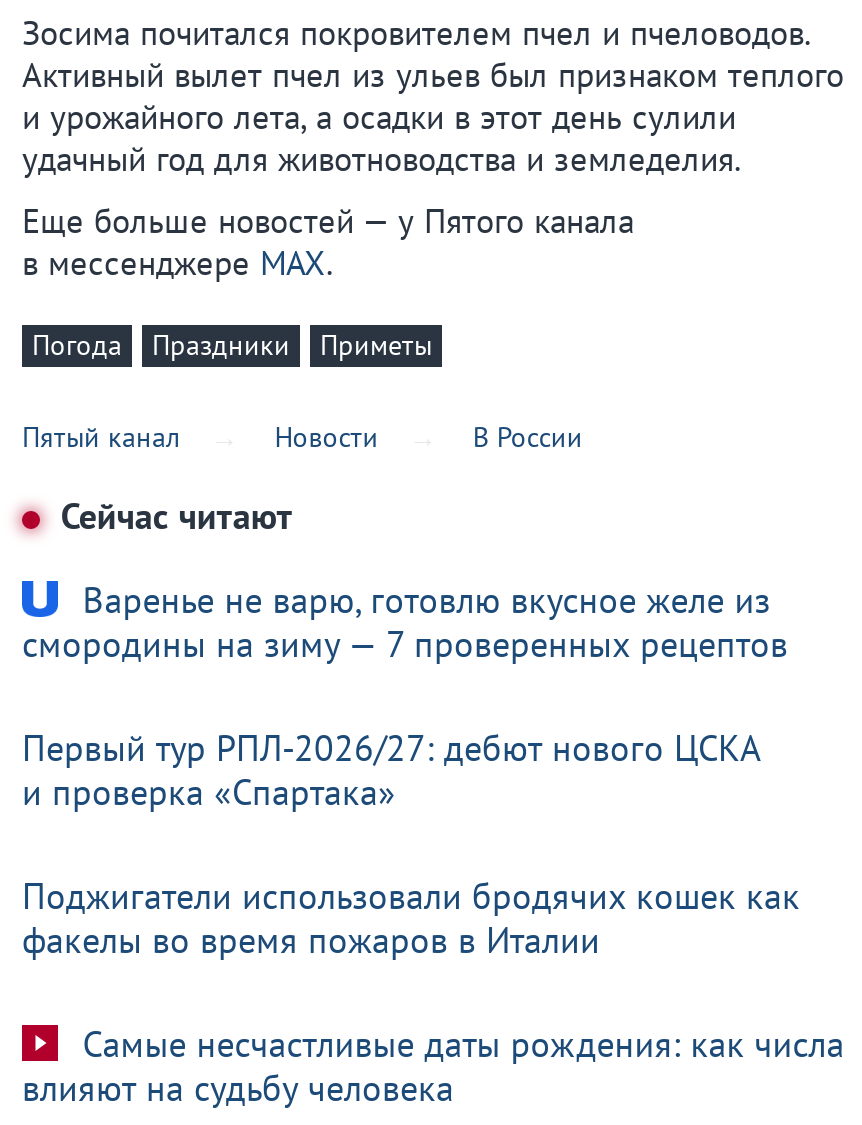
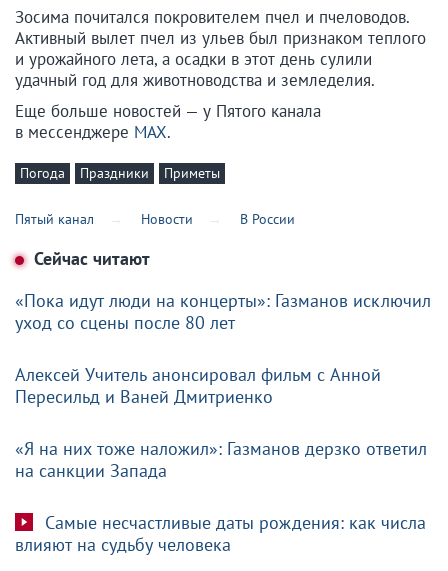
- Варенье не варю, готовлю вкусное желе из
- смородины на зиму — 7 проверенных рецептов
+ «Пока идут люди на концерты»: Газманов исключил
+ уход со сцены после 80 лет

- Первый тур РПЛ-2026/27: дебют нового ЦСКА
- и проверка «Спартака»
+ Алексей Учитель анонсировал фильм с Анной
+ Пересильд и Ваней Дмитриенко

- Поджигатели использовали бродячих кошек как
- факелы во время пожаров в Италии
+ «Я на них тоже наложил»: Газманов дерзко ответил
+ на санкции Запада
